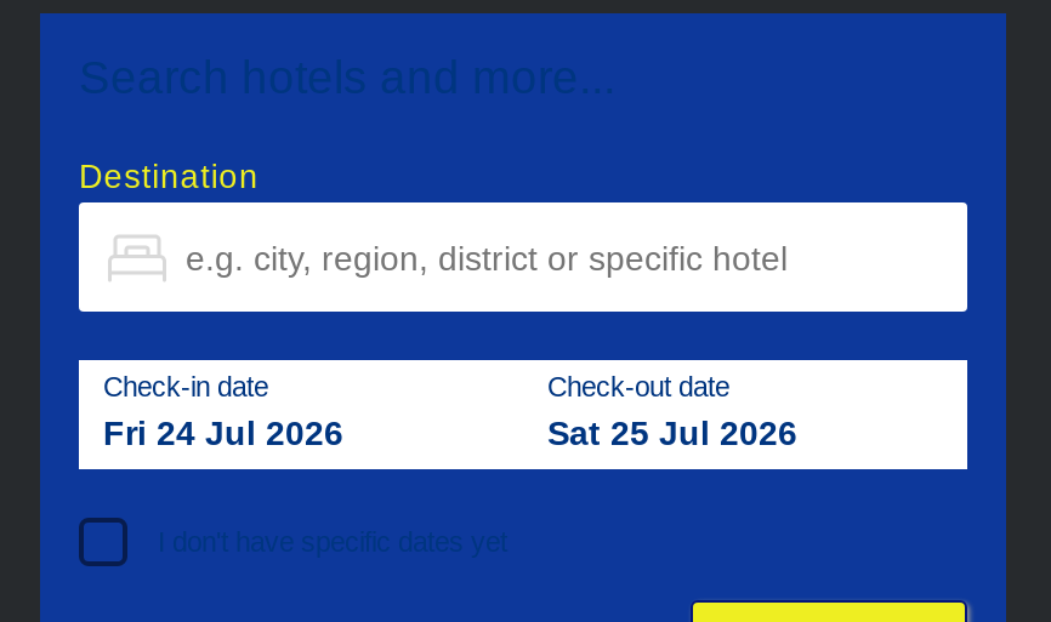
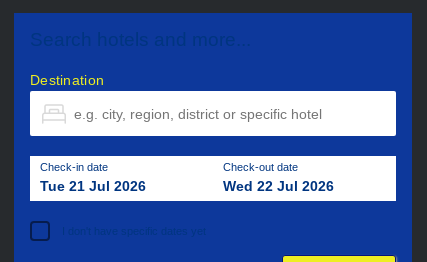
- Fri 24 Jul 2026
+ Tue 21 Jul 2026

- Sat 25 Jul 2026
+ Wed 22 Jul 2026
